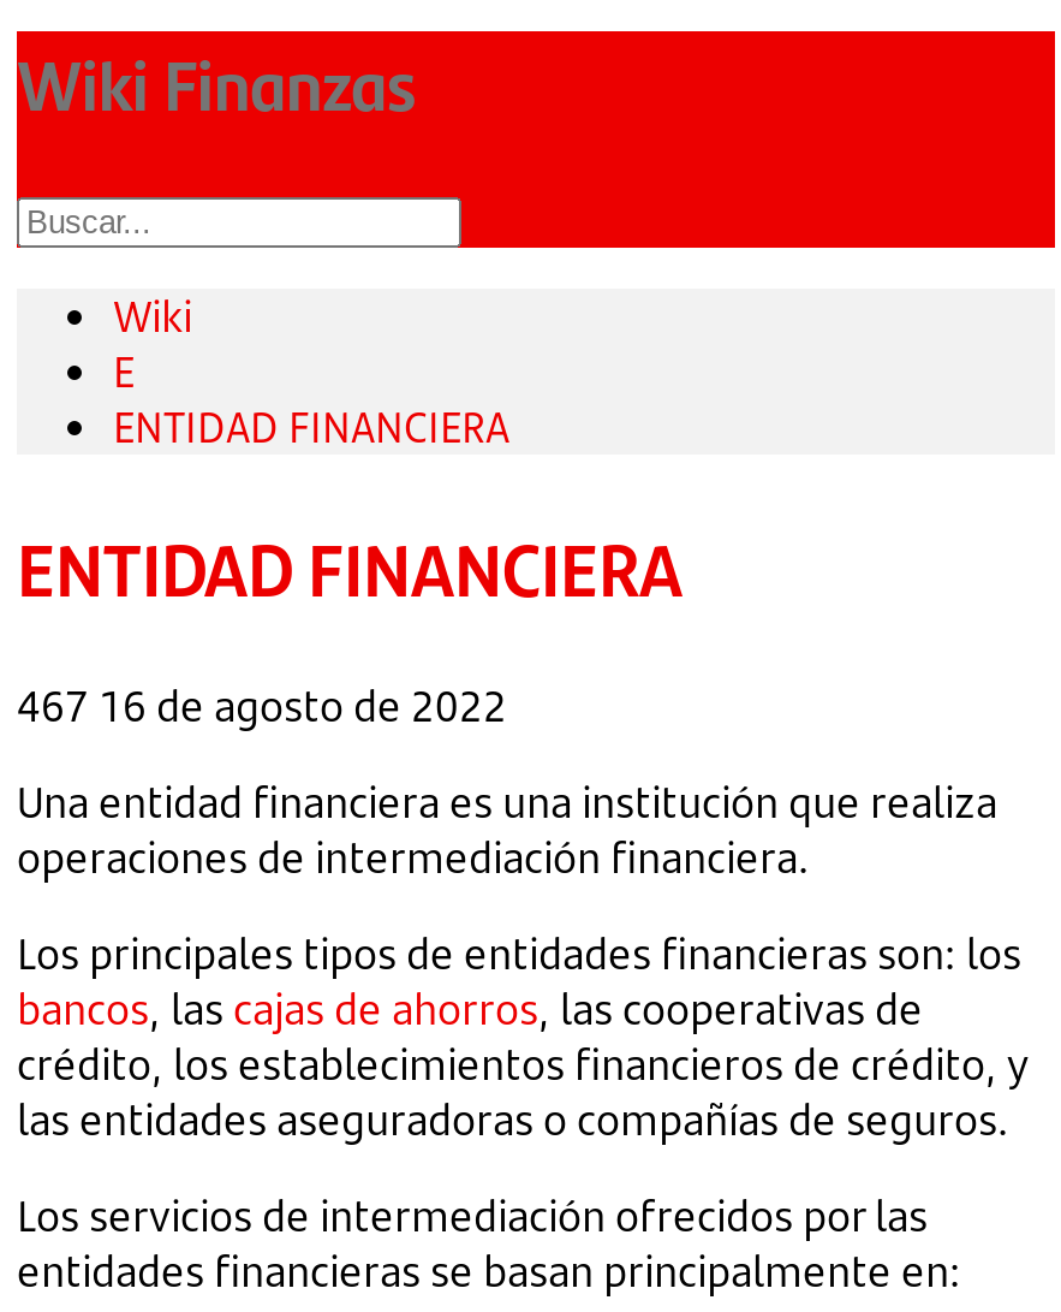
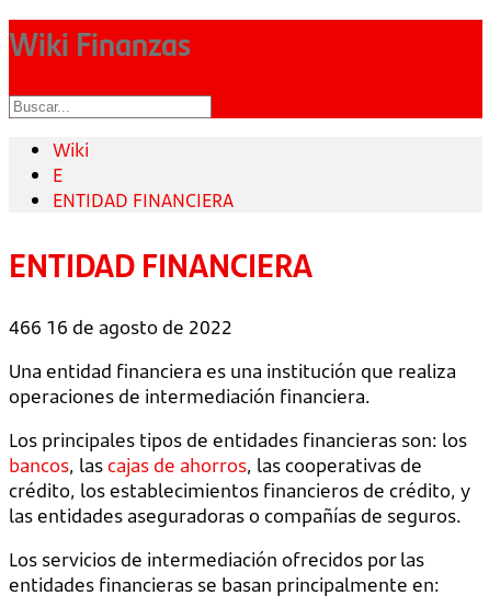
- 467 16 de agosto de 2022
+ 466 16 de agosto de 2022
